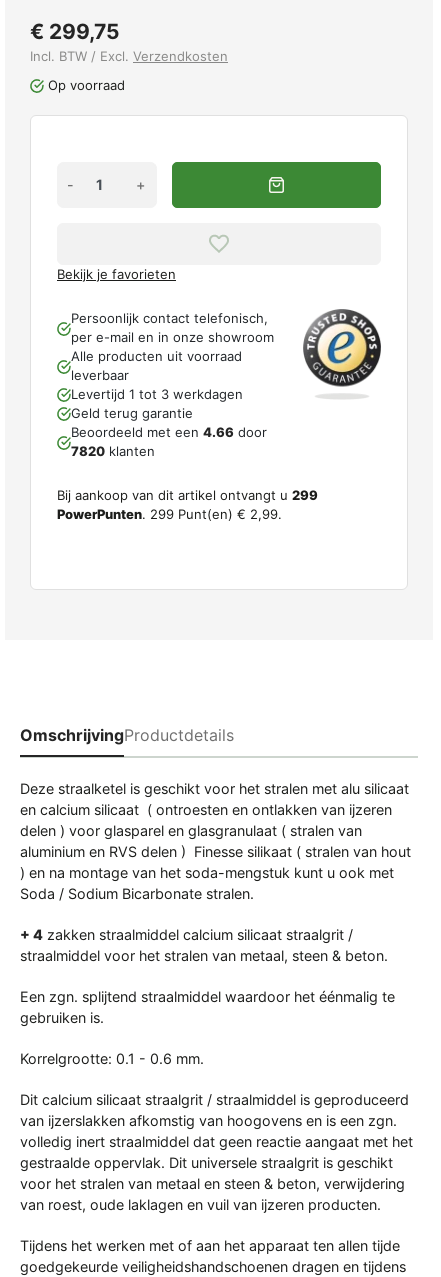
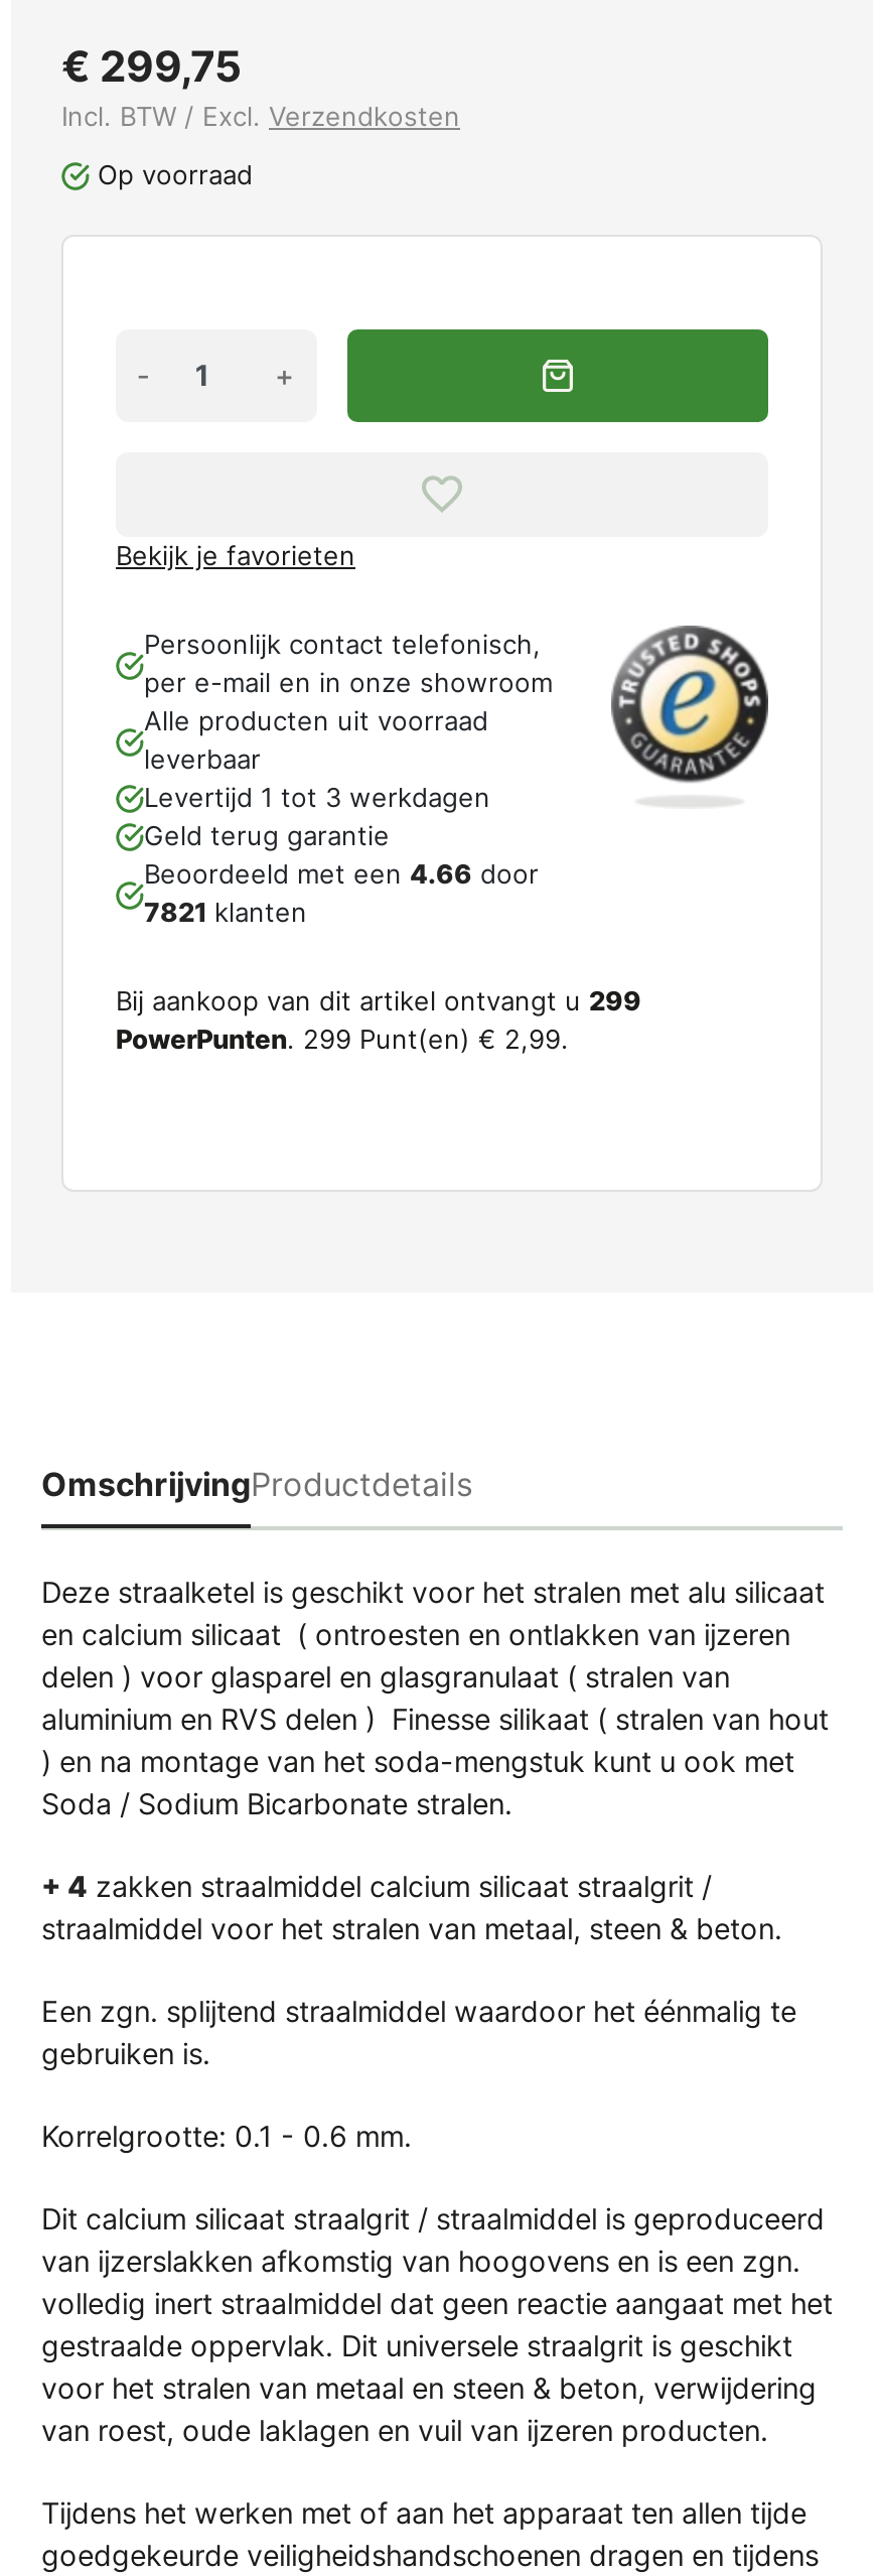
- 7820 klanten
+ 7821 klanten
